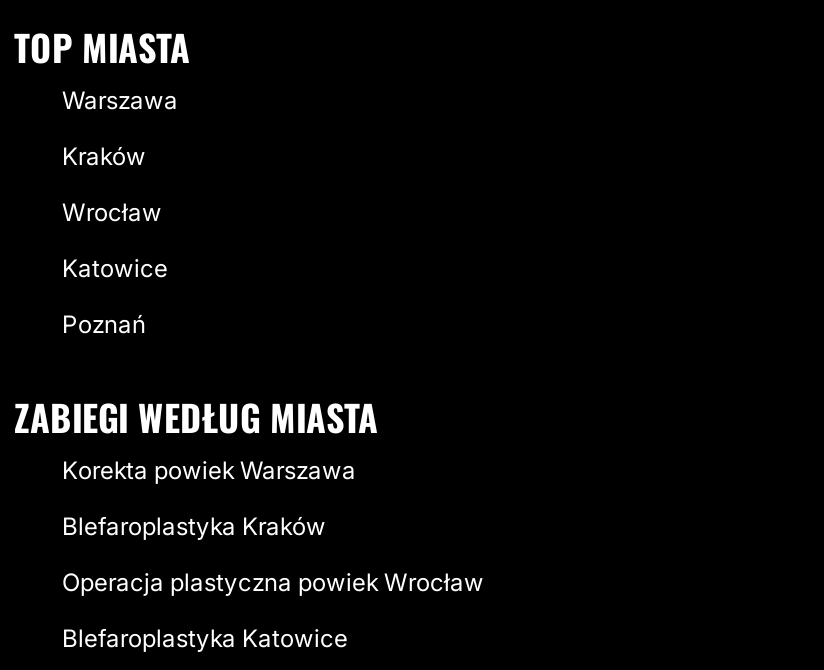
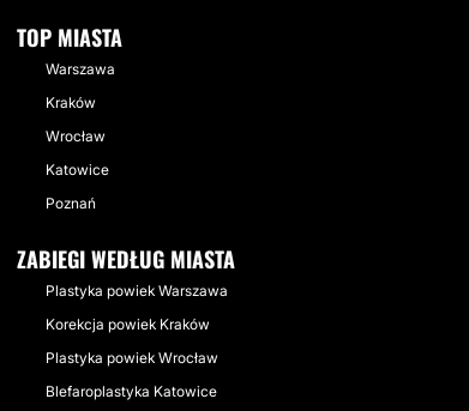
- Korekta powiek Warszawa
+ Plastyka powiek Warszawa

- Blefaroplastyka Kraków
+ Korekcja powiek Kraków

- Operacja plastyczna powiek Wrocław
+ Plastyka powiek Wrocław
